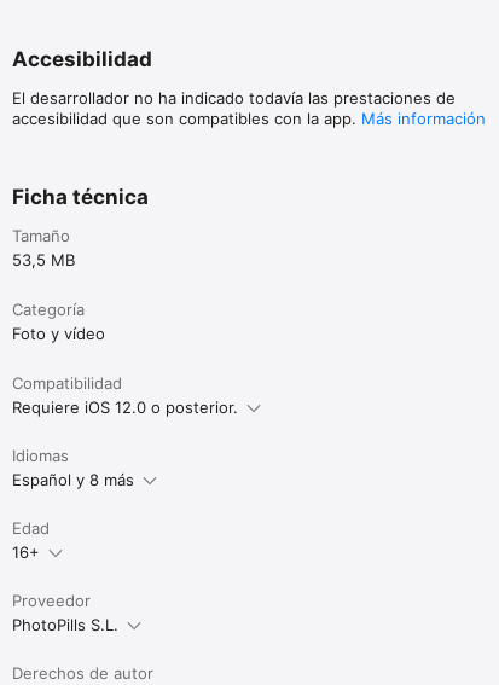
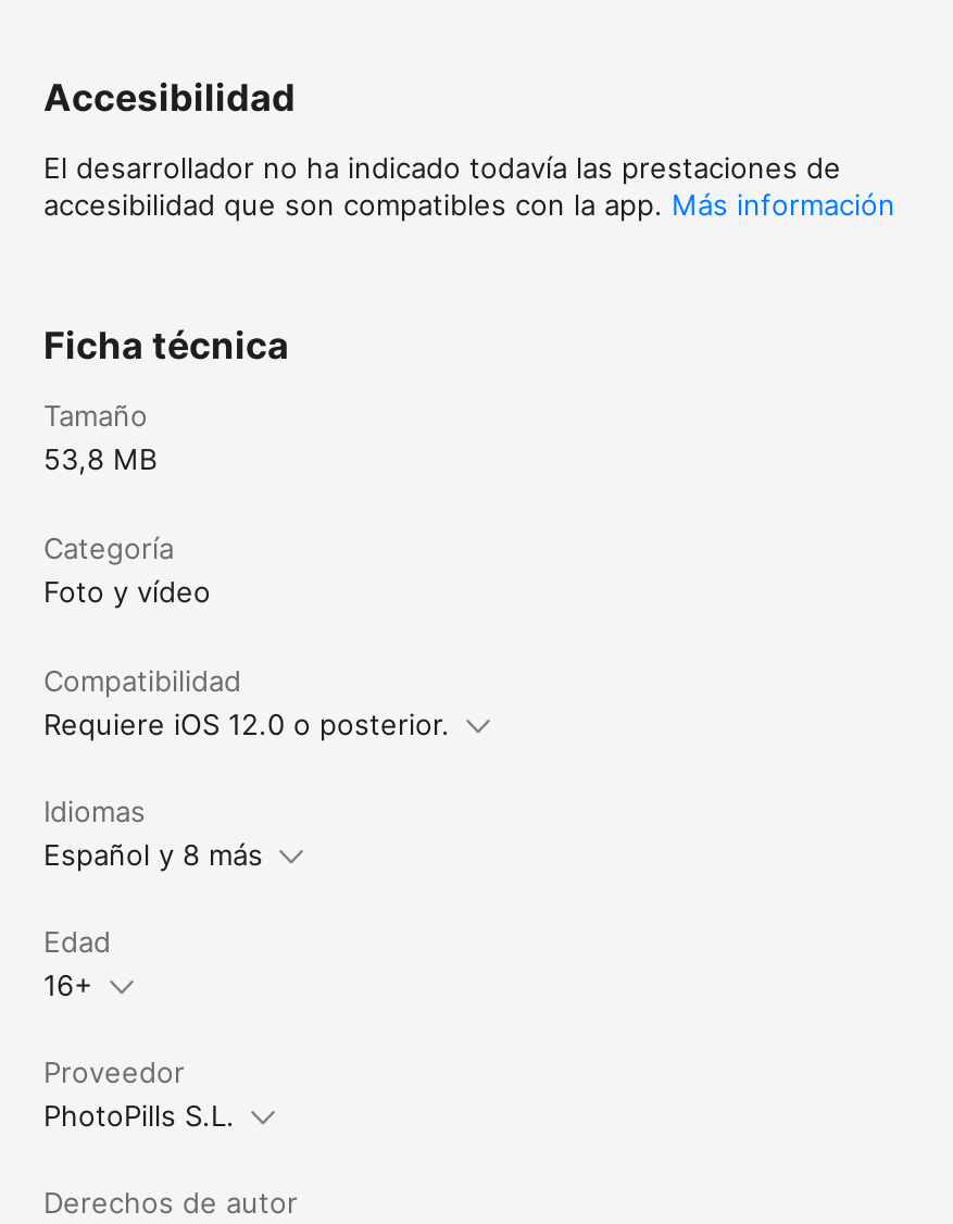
- 53,5 MB
+ 53,8 MB
